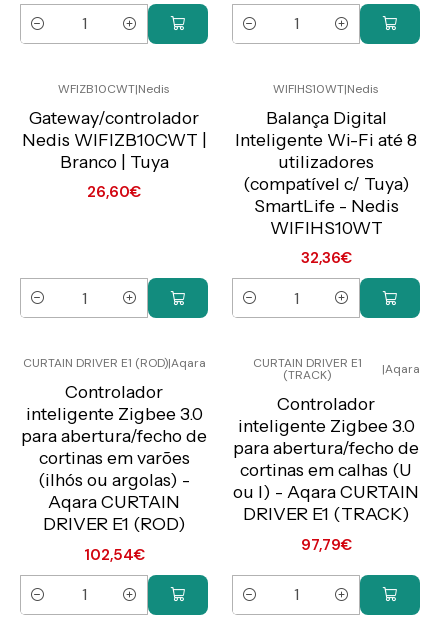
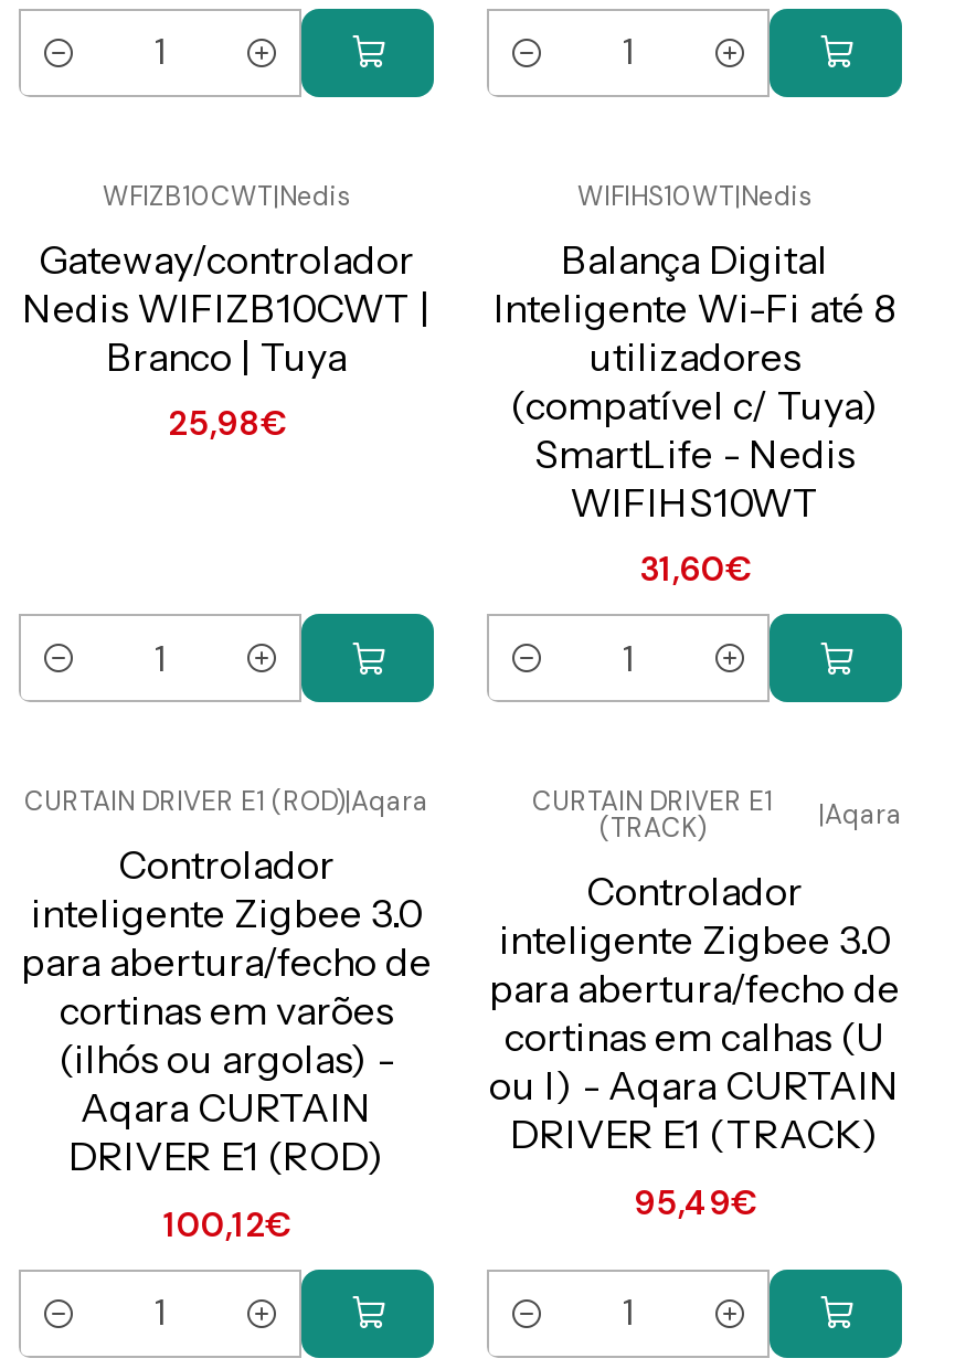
- 26,60€
+ 25,98€

- 32,36€
+ 31,60€

- 97,79€
+ 95,49€

- 102,54€
+ 100,12€
